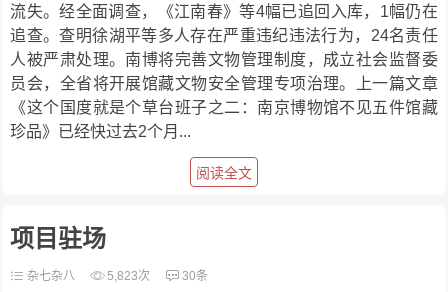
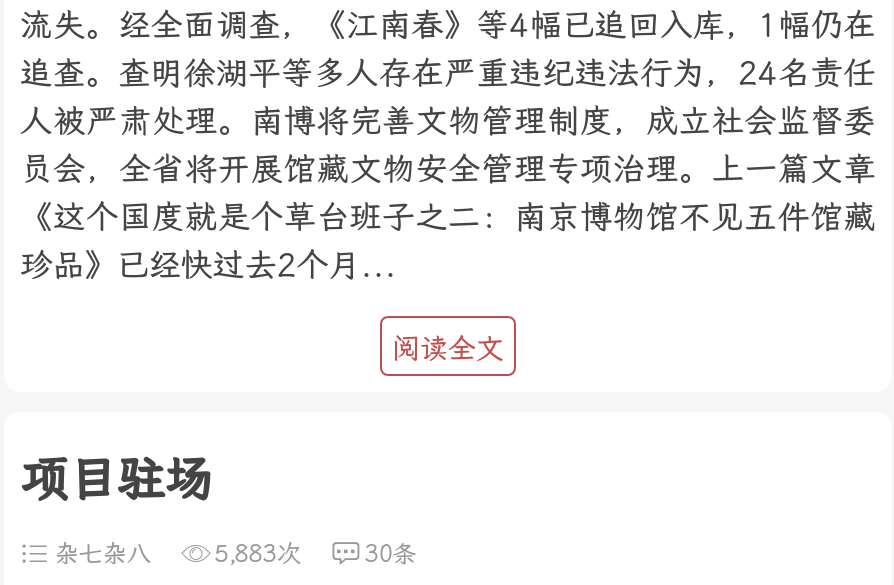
- 5,823次
+ 5,883次
